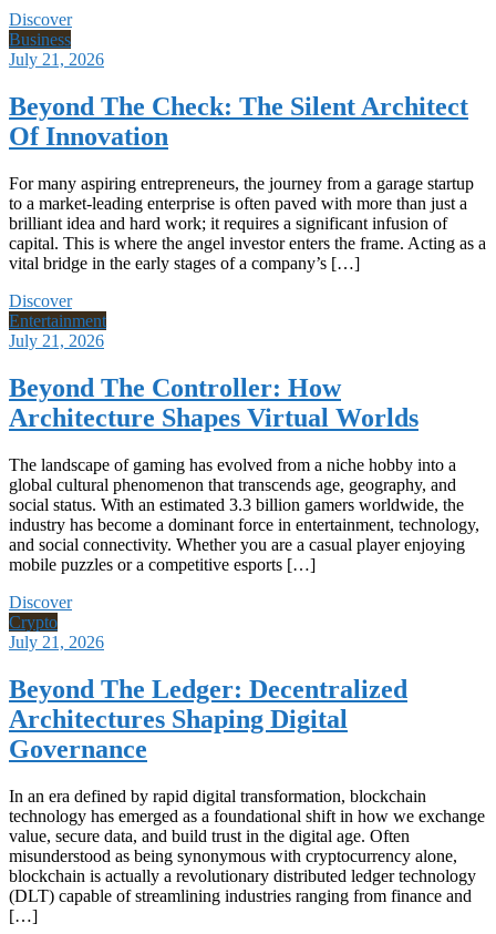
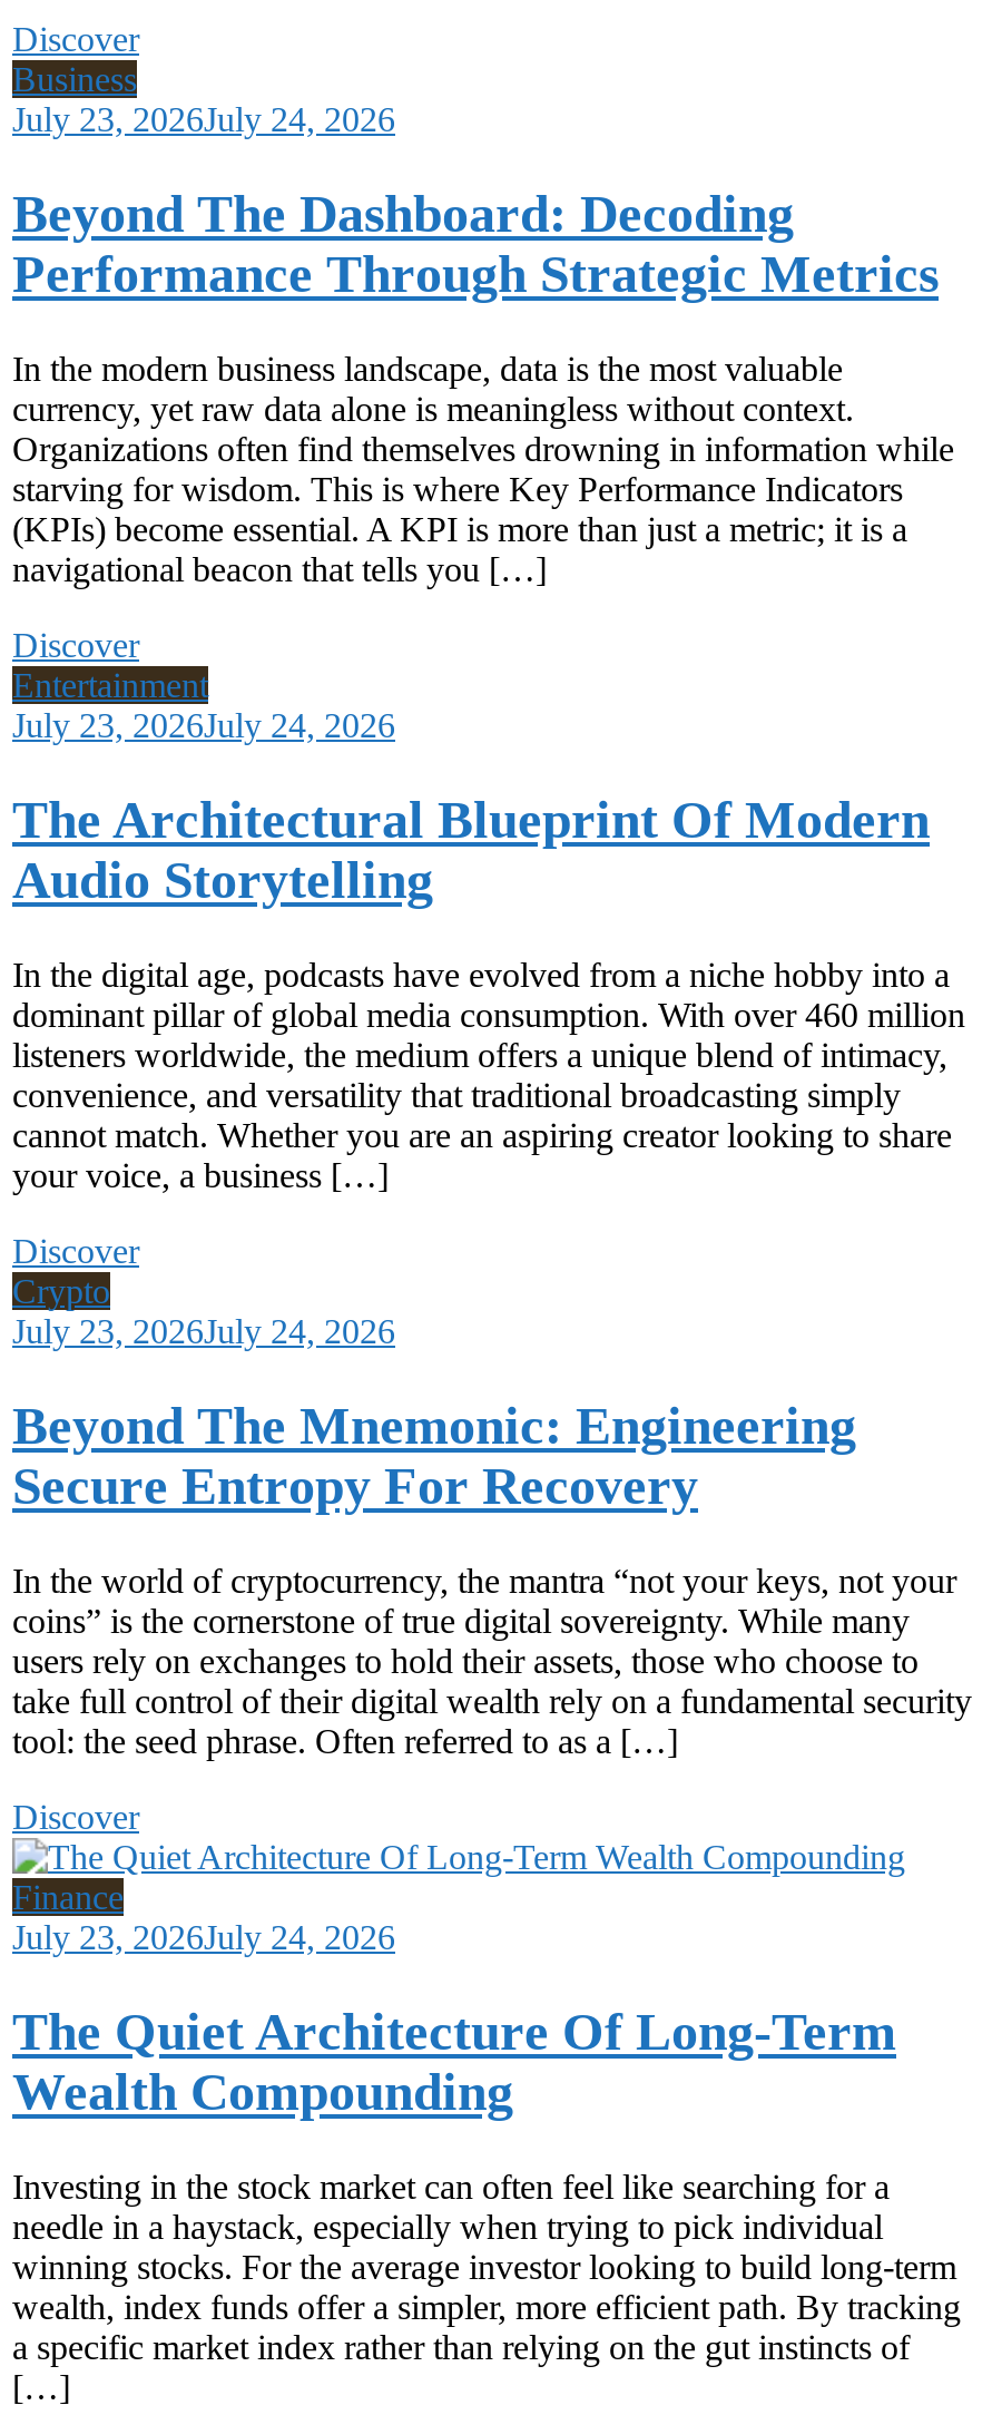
- July 21, 2026
+ July 23, 2026July 24, 2026

- Beyond The Check: The Silent Architect
- Of Innovation
+ Beyond The Dashboard: Decoding
+ Performance Through Strategic Metrics

- For many aspiring entrepreneurs, the journey from a garage startup
- to a market-leading enterprise is often paved with more than just a
- brilliant idea and hard work; it requires a significant infusion of
- capital. This is where the angel investor enters the frame. Acting as a
- vital bridge in the early stages of a company’s […]
+ In the modern business landscape, data is the most valuable
+ currency, yet raw data alone is meaningless without context.
+ Organizations often find themselves drowning in information while
+ starving for wisdom. This is where Key Performance Indicators
+ (KPIs) become essential. A KPI is more than just a metric; it is a
+ navigational beacon that tells you […]

- July 21, 2026
+ July 23, 2026July 24, 2026

- Beyond The Controller: How
- Architecture Shapes Virtual Worlds
+ The Architectural Blueprint Of Modern
+ Audio Storytelling

- The landscape of gaming has evolved from a niche hobby into a
- global cultural phenomenon that transcends age, geography, and
- social status. With an estimated 3.3 billion gamers worldwide, the
- industry has become a dominant force in entertainment, technology,
- and social connectivity. Whether you are a casual player enjoying
- mobile puzzles or a competitive esports […]
+ In the digital age, podcasts have evolved from a niche hobby into a
+ dominant pillar of global media consumption. With over 460 million
+ listeners worldwide, the medium offers a unique blend of intimacy,
+ convenience, and versatility that traditional broadcasting simply
+ cannot match. Whether you are an aspiring creator looking to share
+ your voice, a business […]

- July 21, 2026
- Beyond The Ledger: Decentralized
- Architectures Shaping Digital
- Governance
- In an era defined by rapid digital transformation, blockchain
- technology has emerged as a foundational shift in how we exchange
- value, secure data, and build trust in the digital age. Often
- misunderstood as being synonymous with cryptocurrency alone,
- blockchain is actually a revolutionary distributed ledger technology
- (DLT) capable of streamlining industries ranging from finance and
+ July 23, 2026July 24, 2026
+ Beyond The Mnemonic: Engineering
+ Secure Entropy For Recovery
+ In the world of cryptocurrency, the mantra “not your keys, not your
+ coins” is the cornerstone of true digital sovereignty. While many
+ users rely on exchanges to hold their assets, those who choose to
+ take full control of their digital wealth rely on a fundamental security
+ tool: the seed phrase. Often referred to as a […]
+ Discover
+ Finance
+ July 23, 2026July 24, 2026
+ The Quiet Architecture Of Long-Term
+ Wealth Compounding
+ Investing in the stock market can often feel like searching for a
+ needle in a haystack, especially when trying to pick individual
+ winning stocks. For the average investor looking to build long-term
+ wealth, index funds offer a simpler, more efficient path. By tracking
+ a specific market index rather than relying on the gut instincts of
